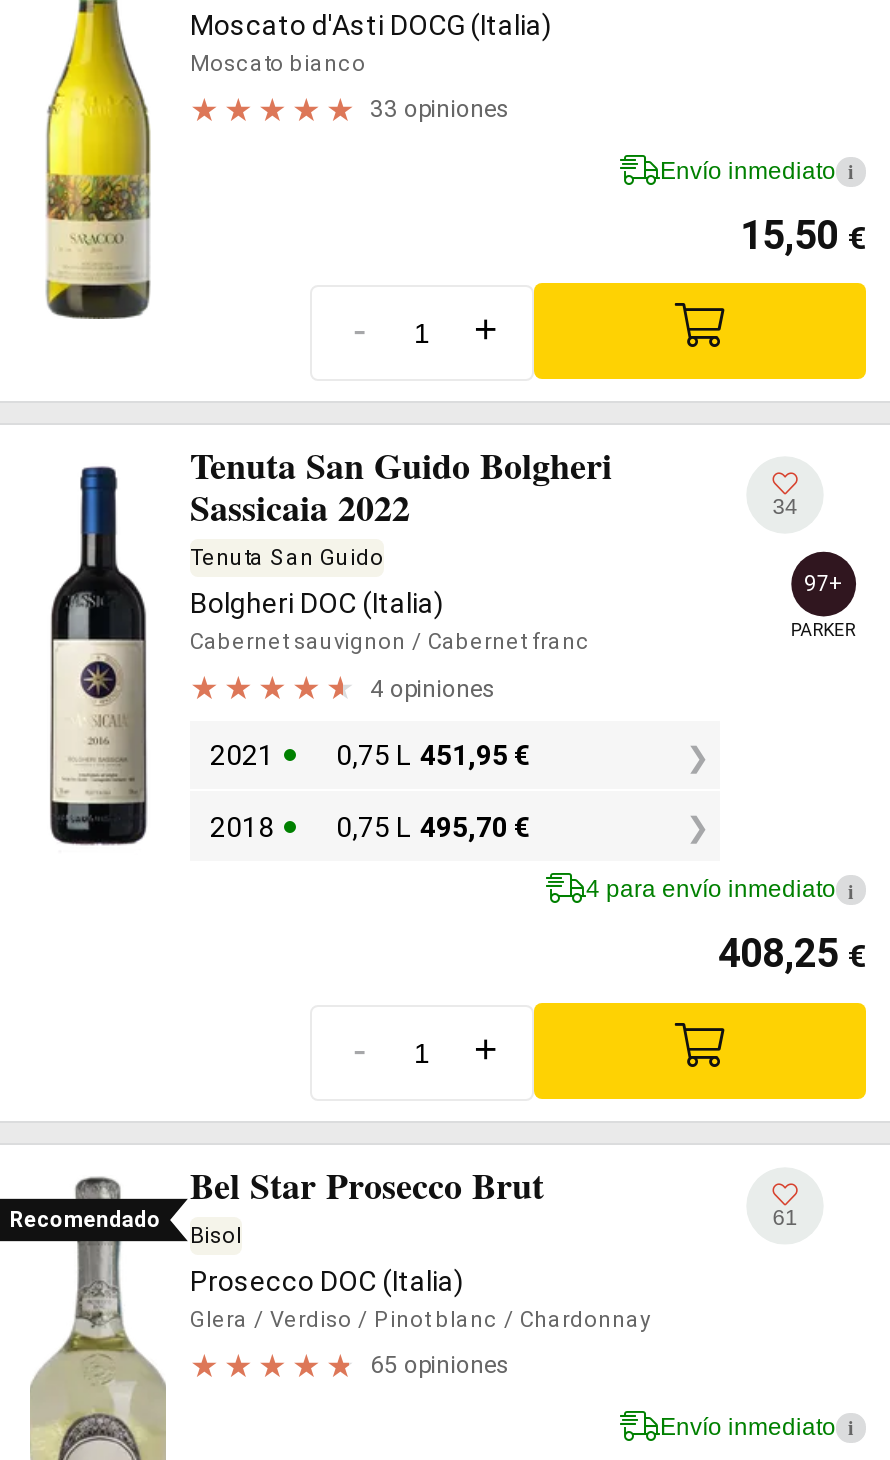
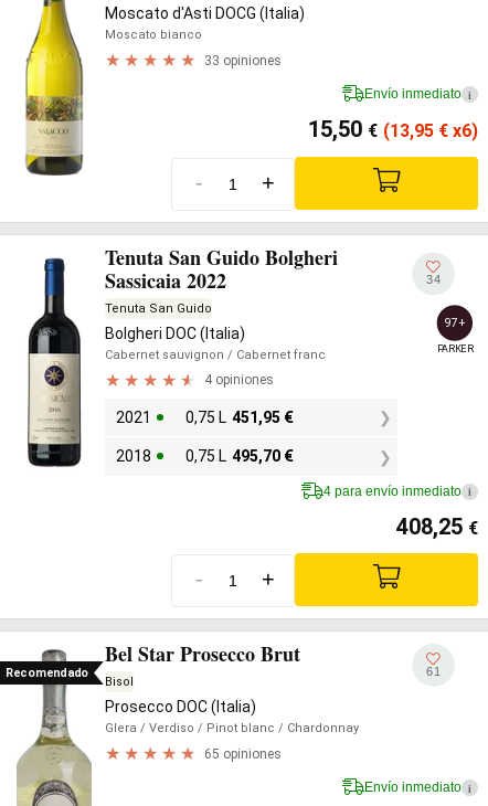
- 15,50 €
+ 15,50 € (13,95 €x6)
